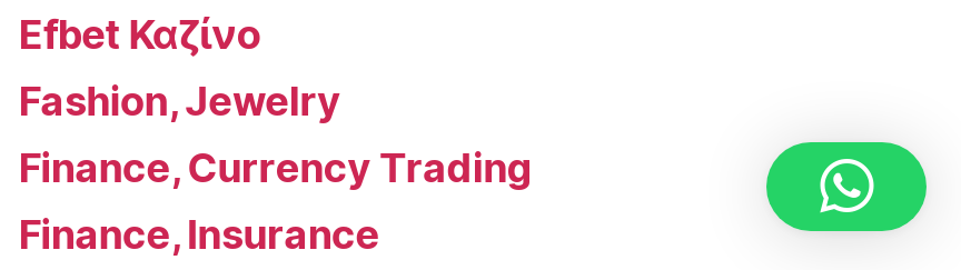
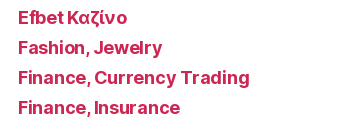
- [image]
